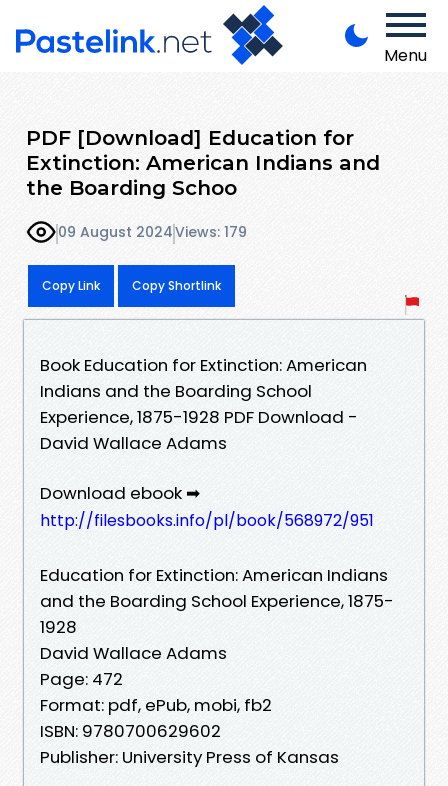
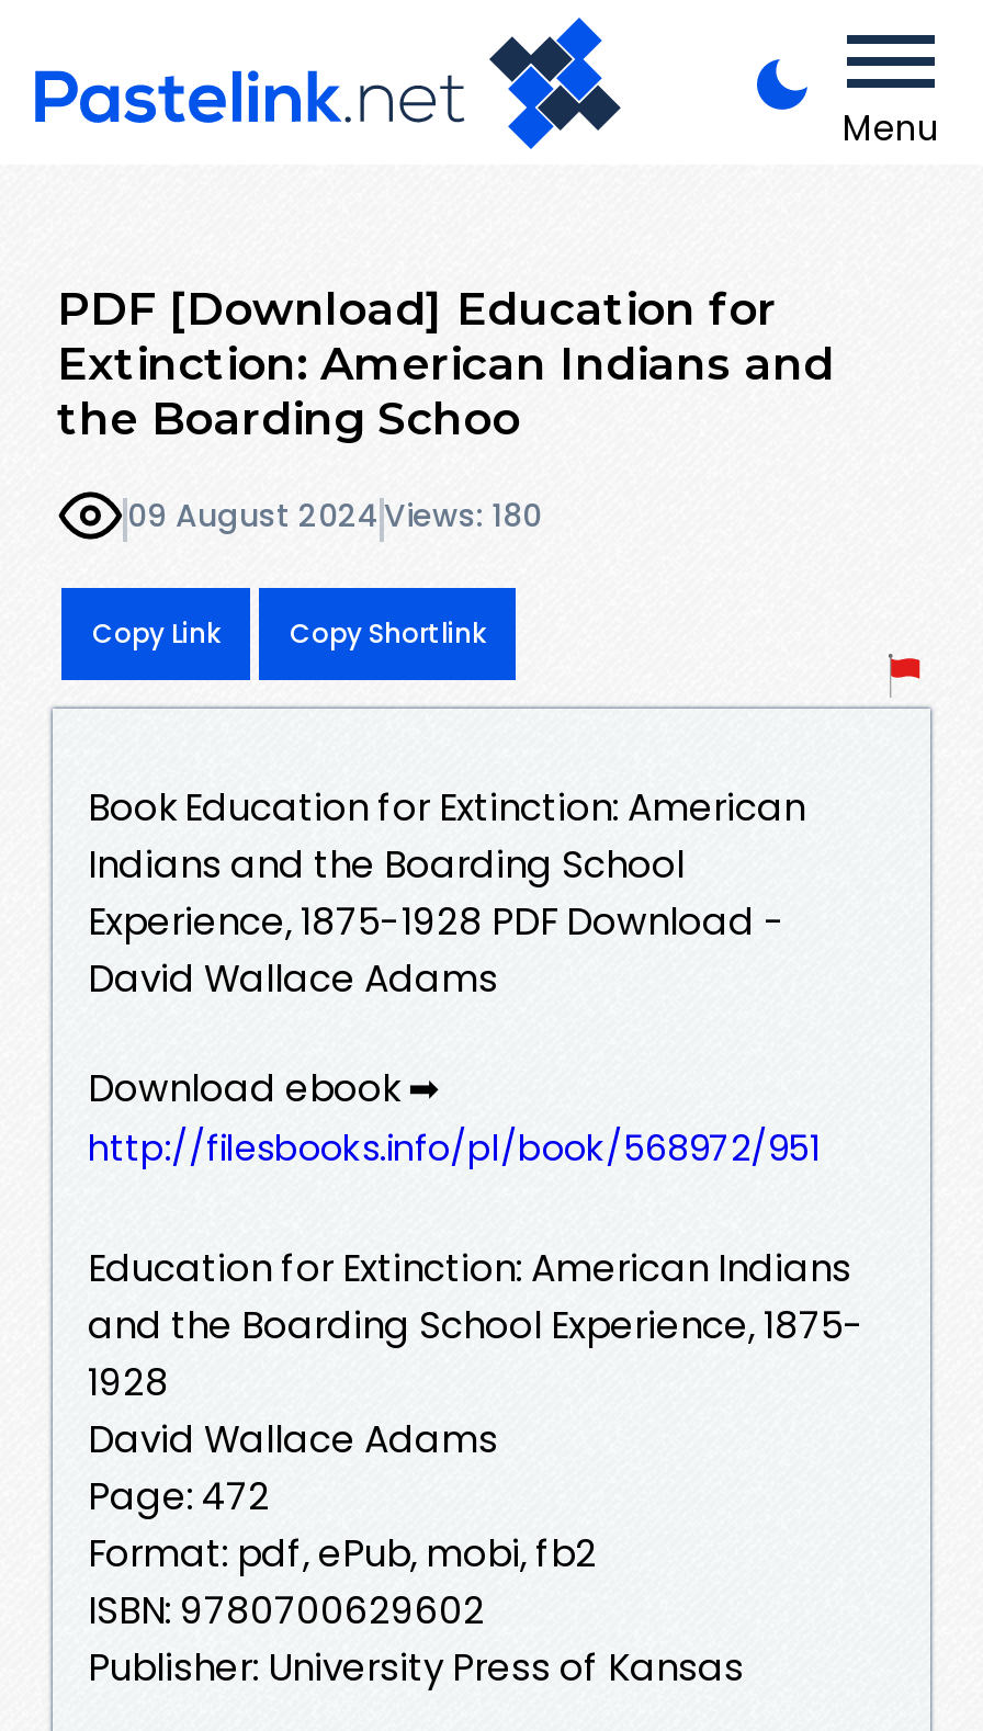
- 09 August 2024 Views: 179
+ 09 August 2024 Views: 180
